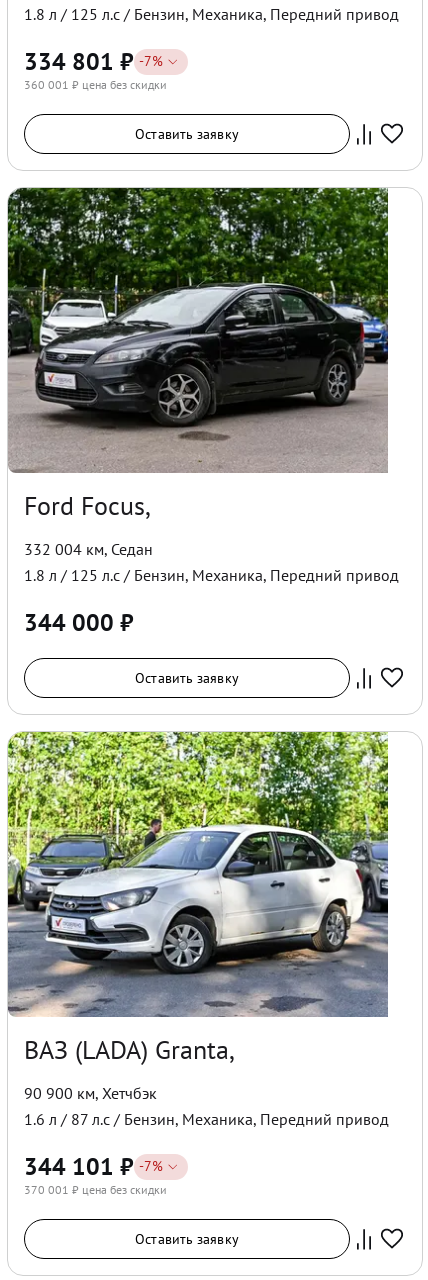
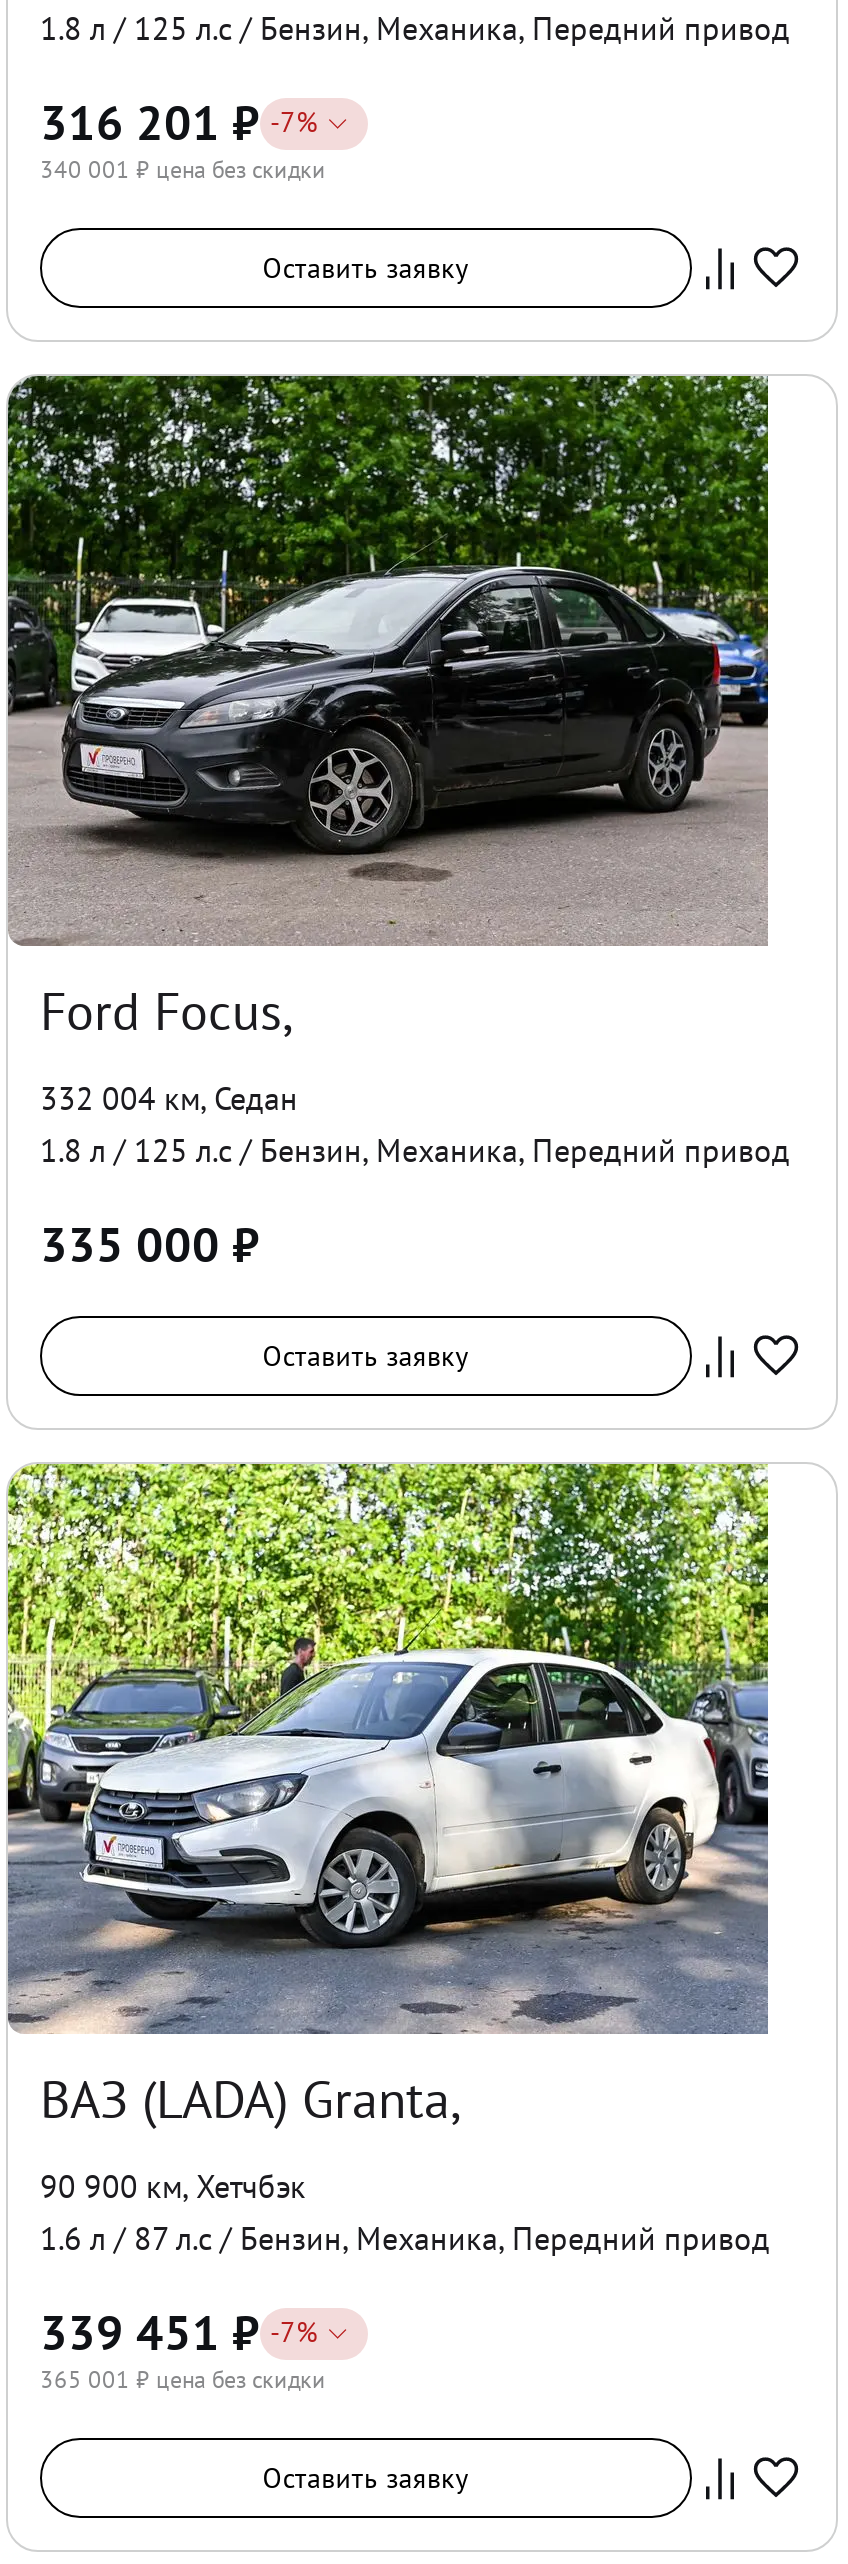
- 334 801 ₽ - 7%
+ 316 201 ₽ - 7%

- 360 001 ₽ цена без скидки
+ 340 001 ₽ цена без скидки

- 344 000 ₽
+ 335 000 ₽

- 344 101 ₽ - 7%
+ 339 451 ₽ - 7%

- 370 001 ₽ цена без скидки
+ 365 001 ₽ цена без скидки
